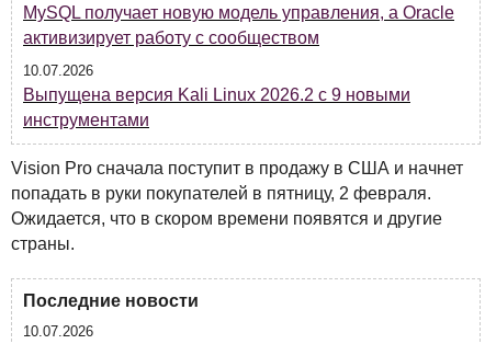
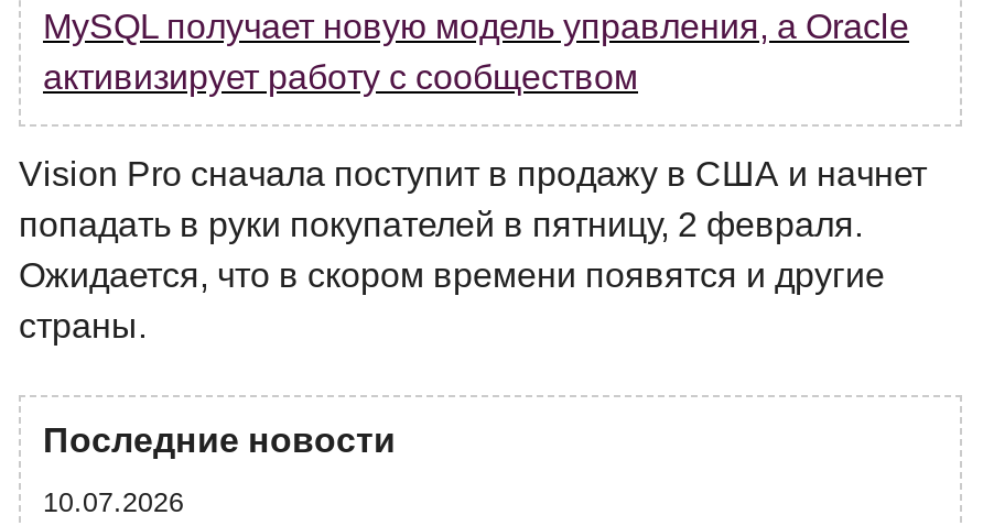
- 10.07.2026
- Выпущена версия Kali Linux 2026.2 с 9 новыми
- инструментами
